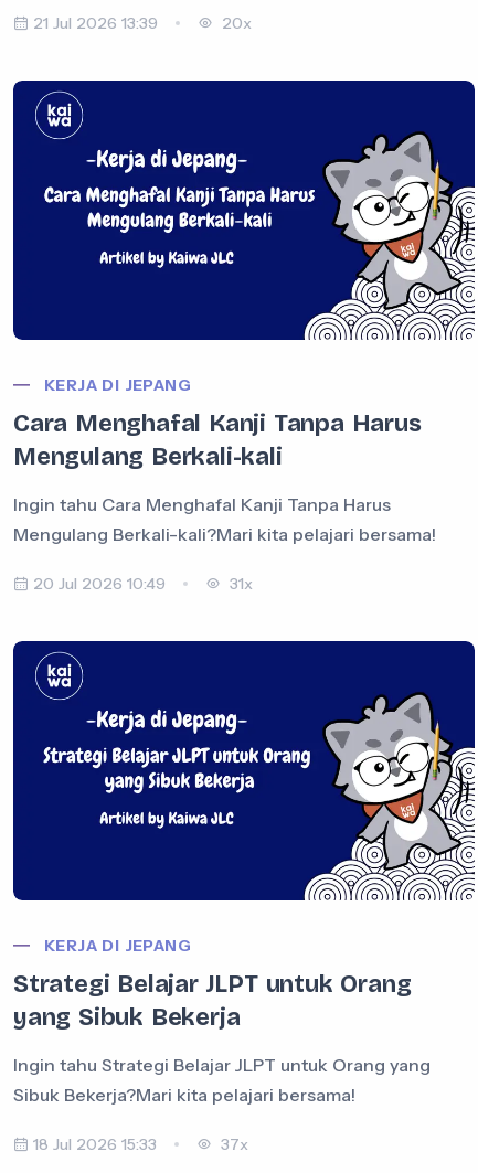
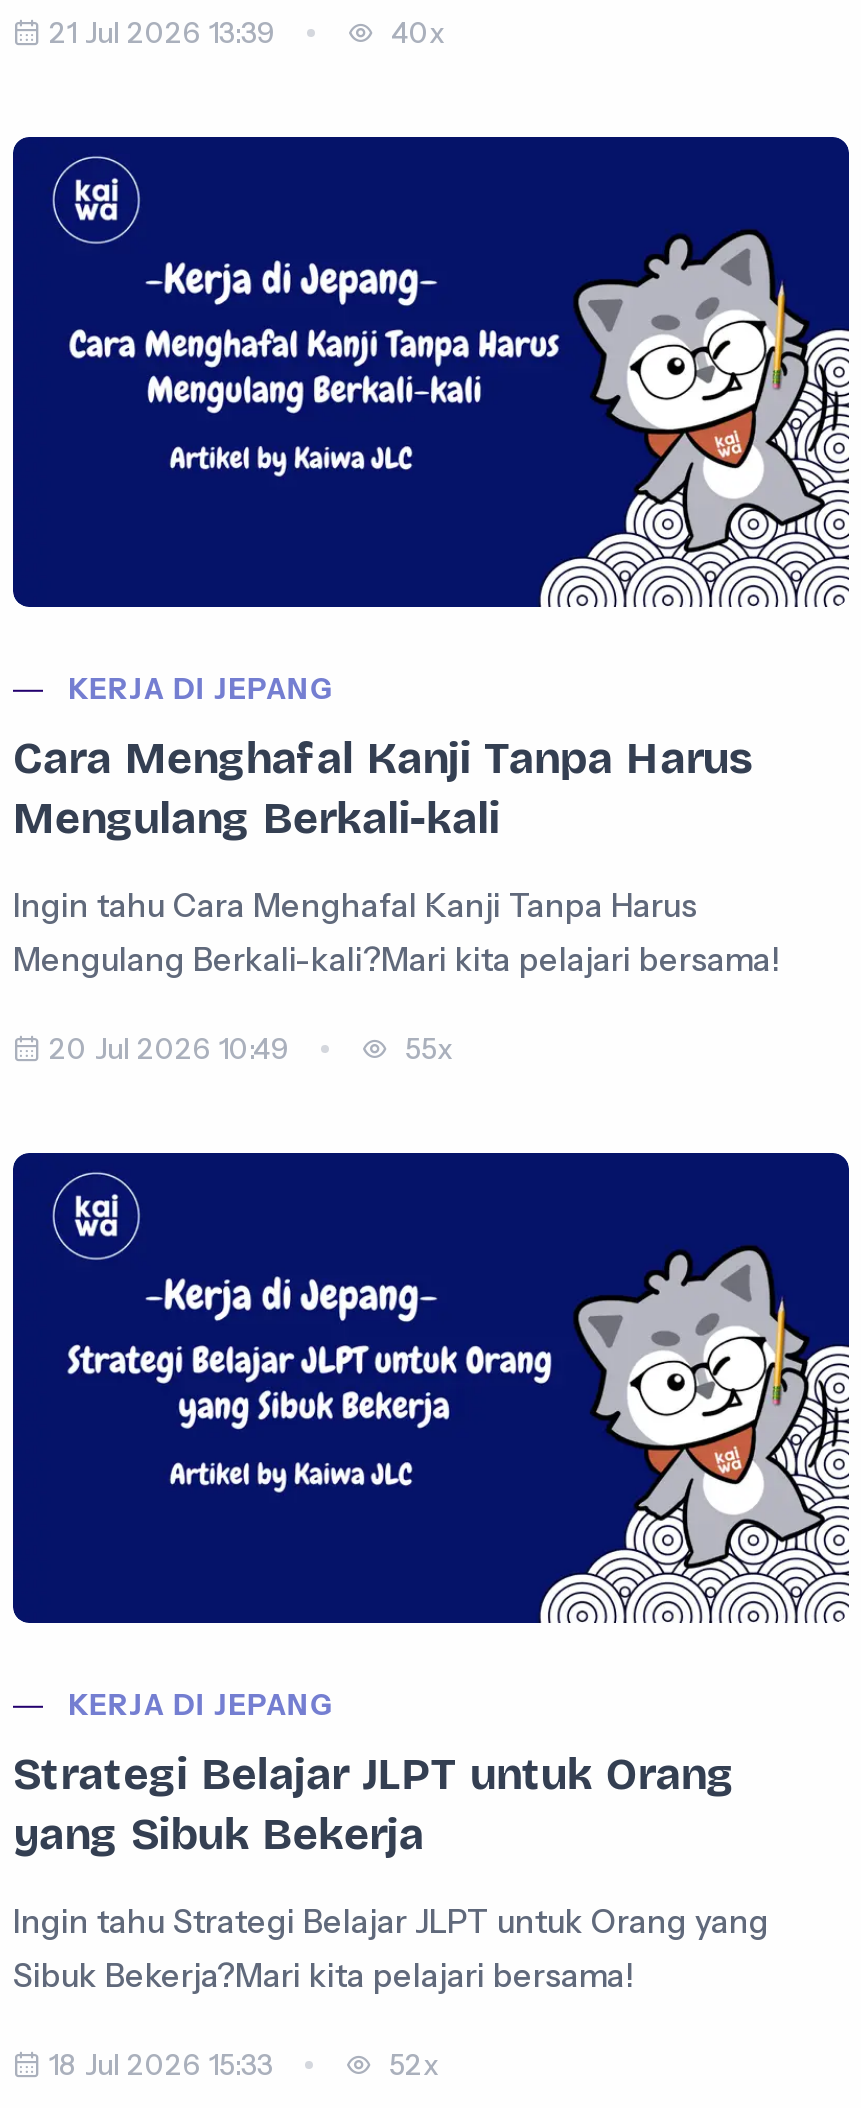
- 20x
+ 40x

- 31x
+ 55x

- 37x
+ 52x
